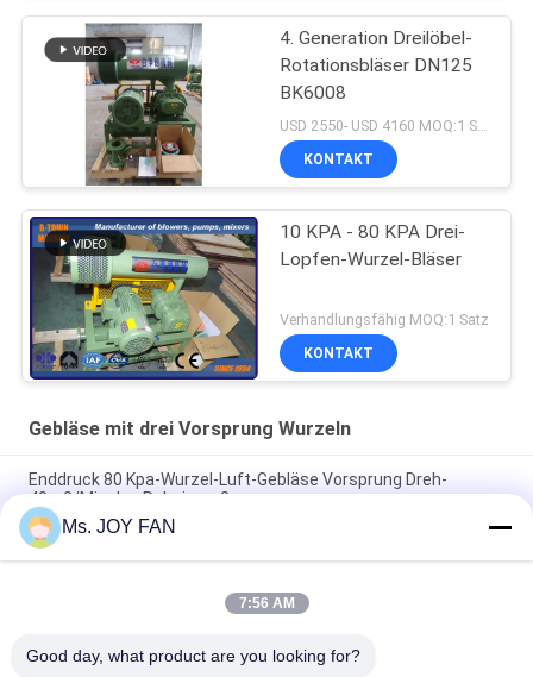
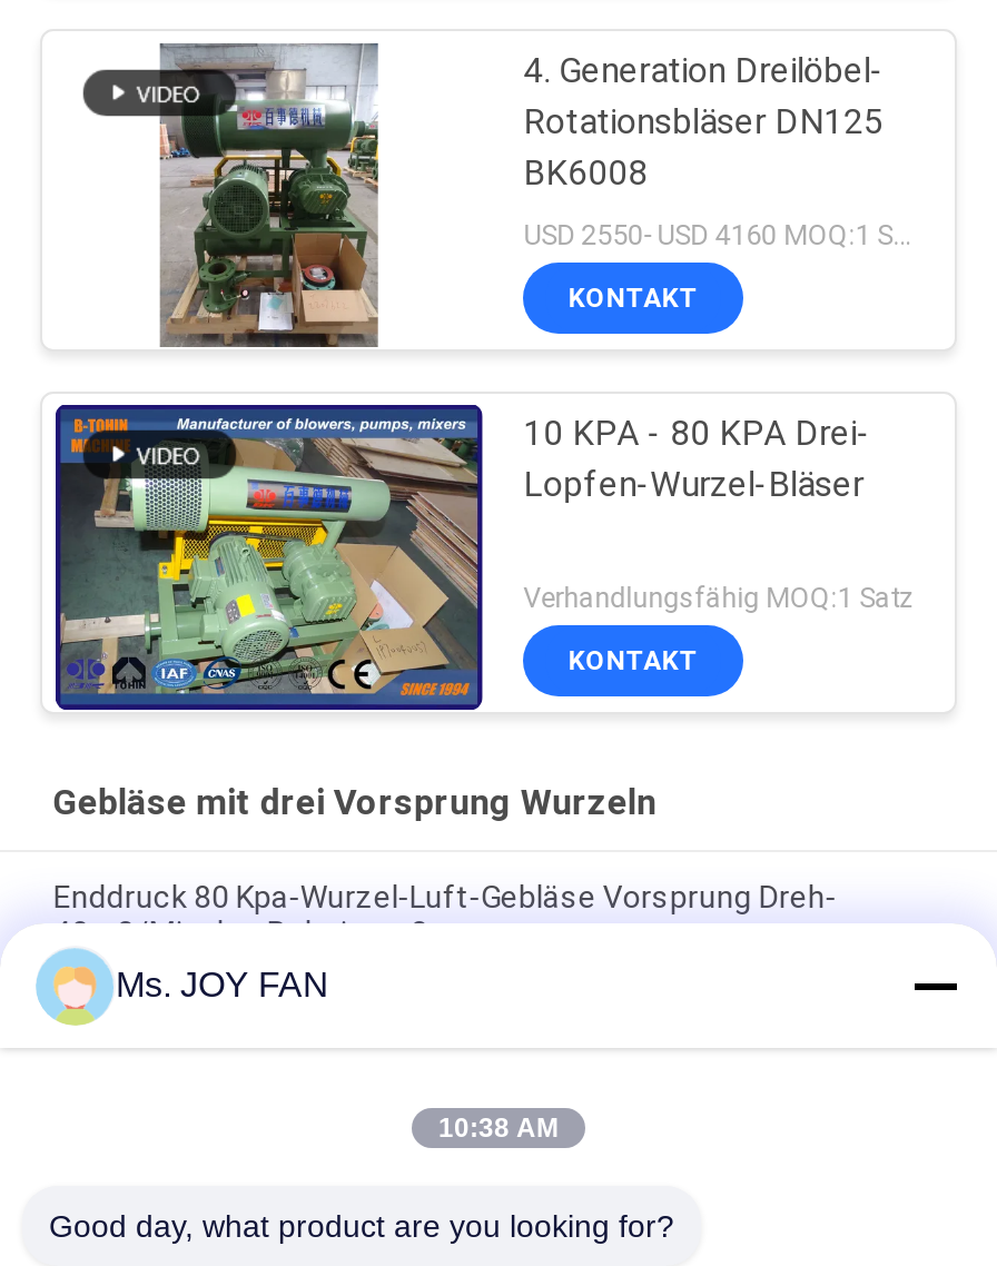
- 7:56 AM
+ 10:38 AM
